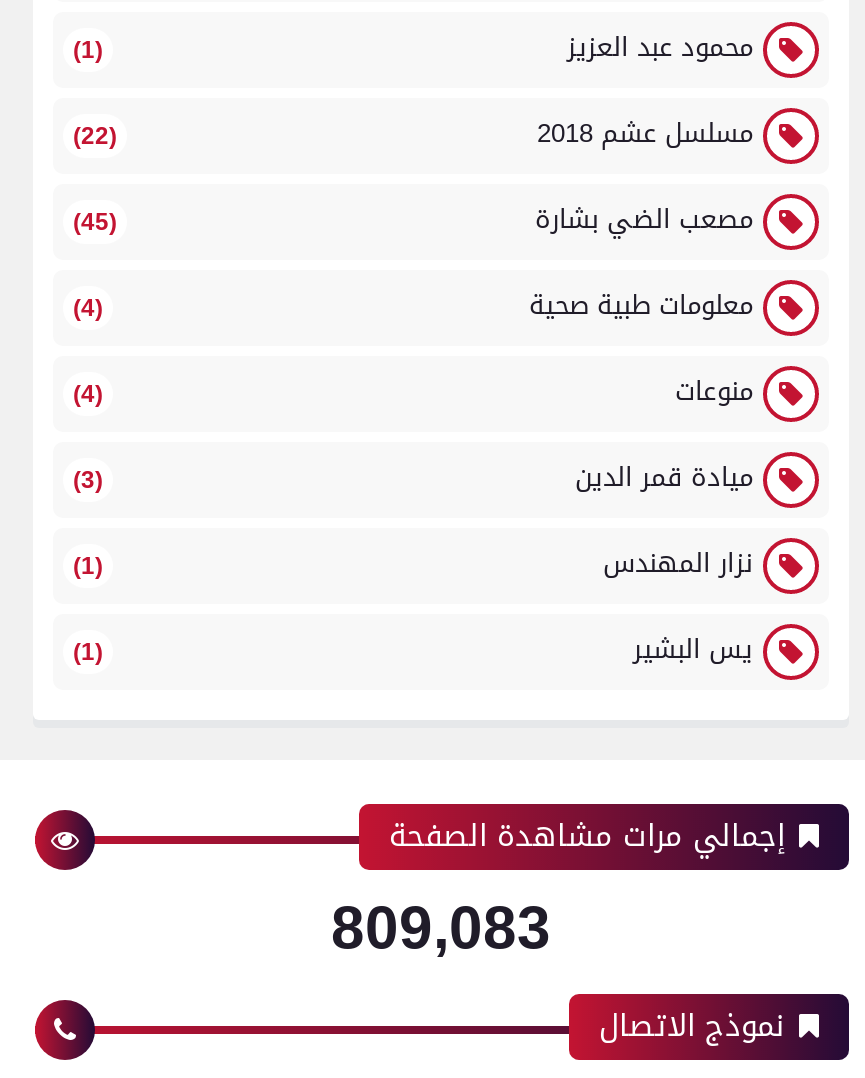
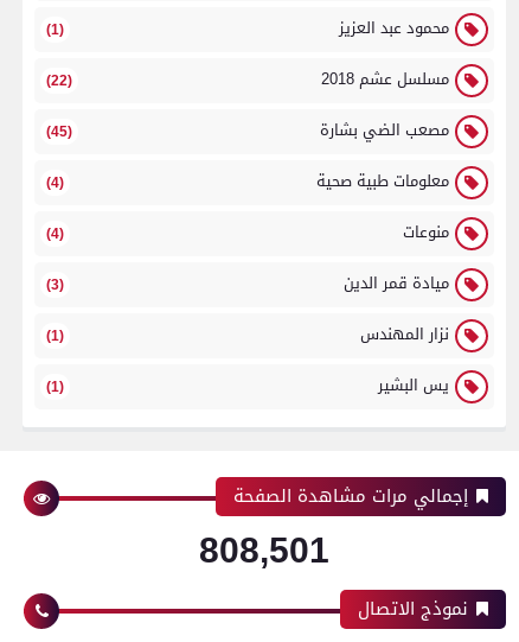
- 809,083
+ 808,501
